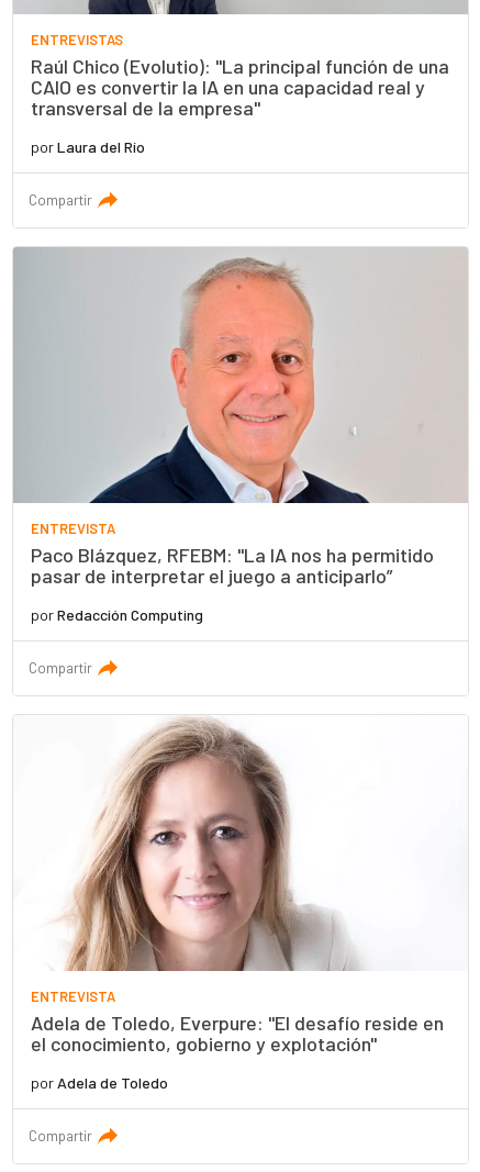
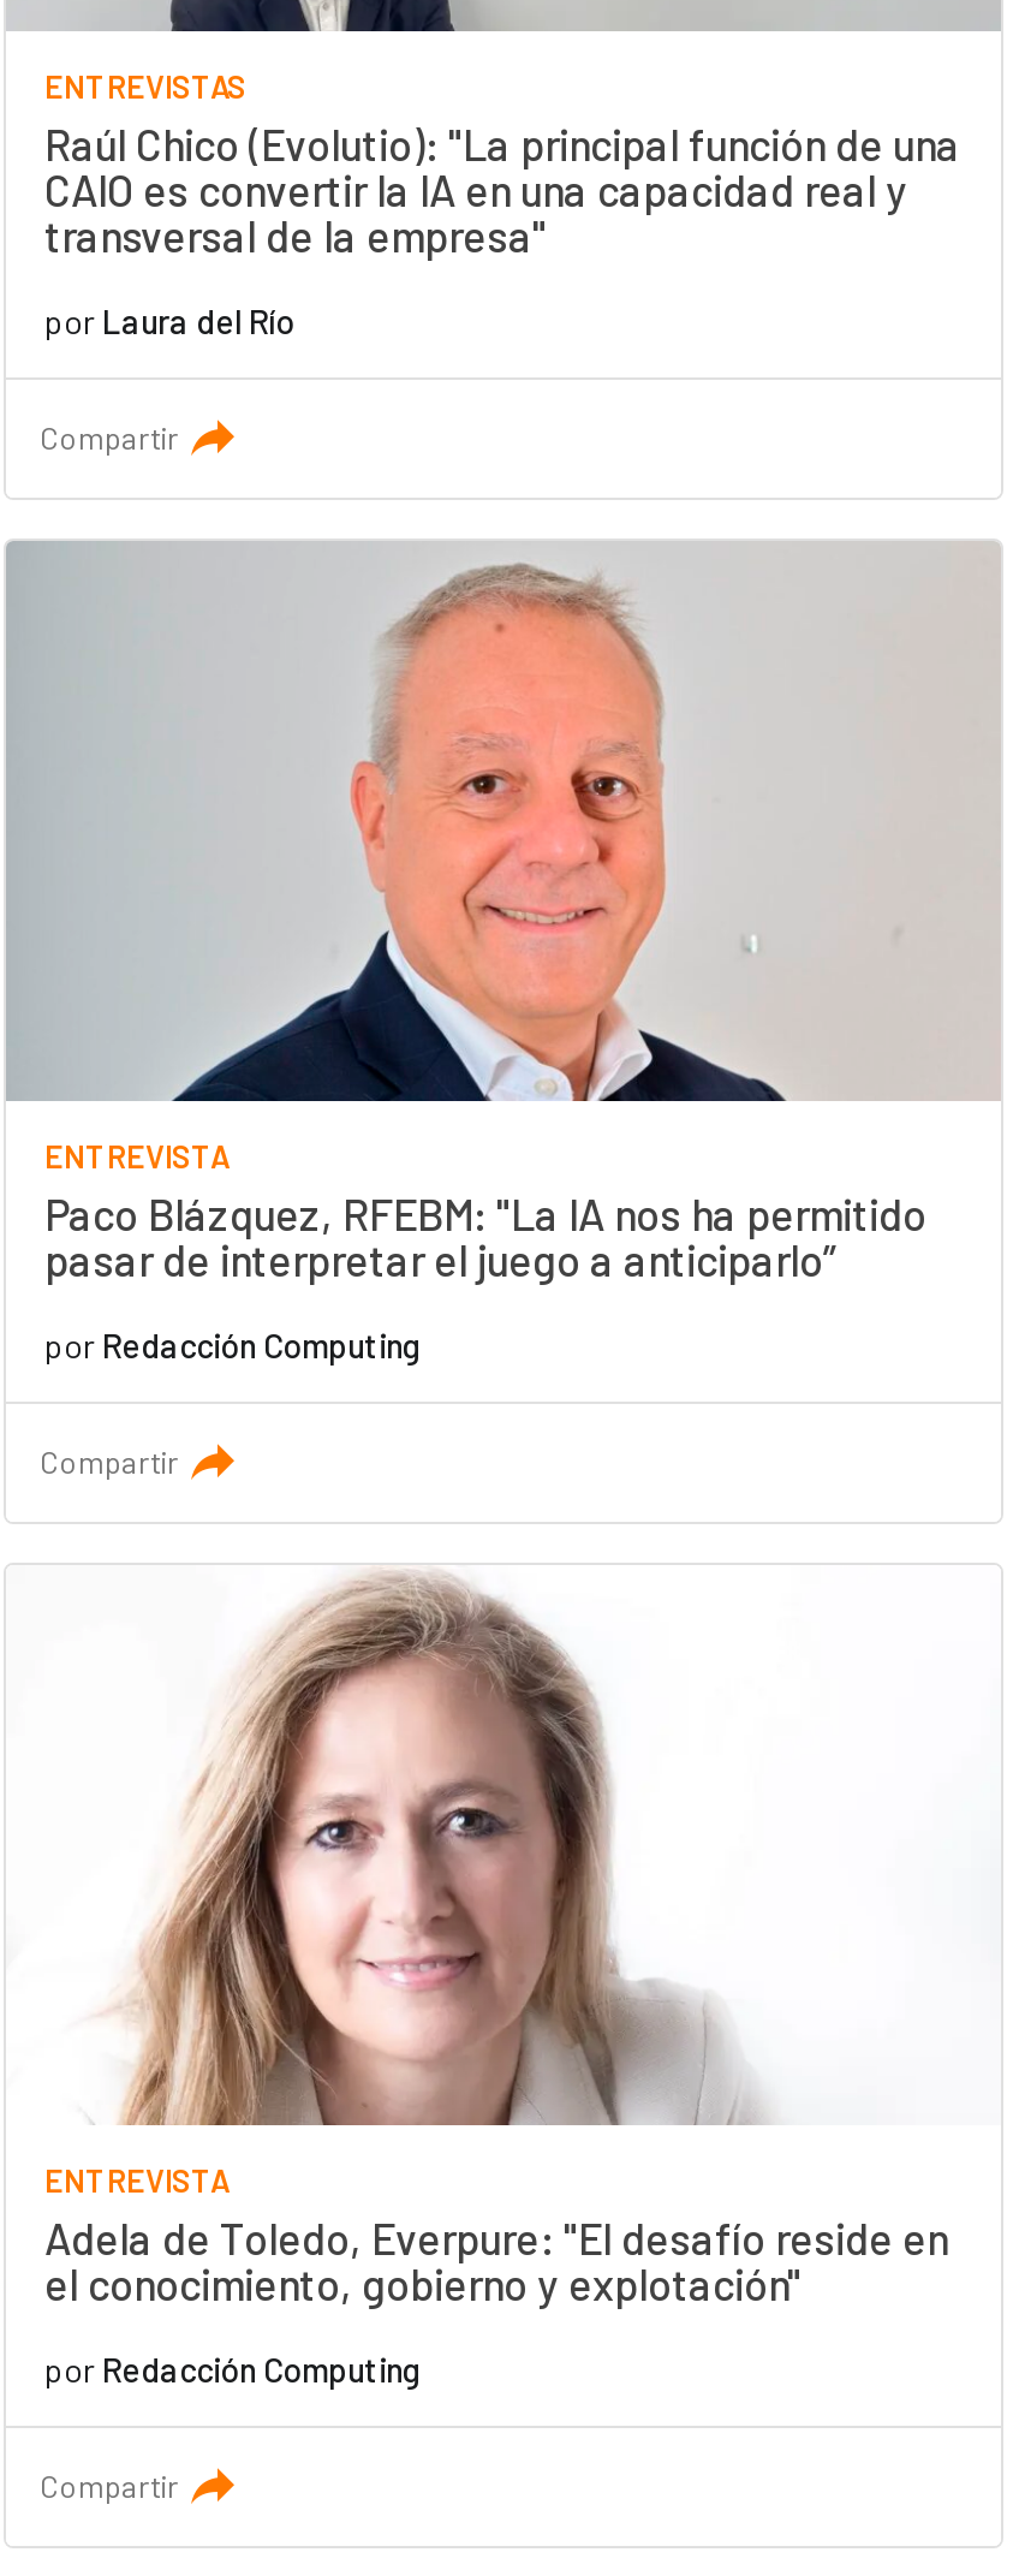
- por Adela de Toledo
+ por Redacción Computing
